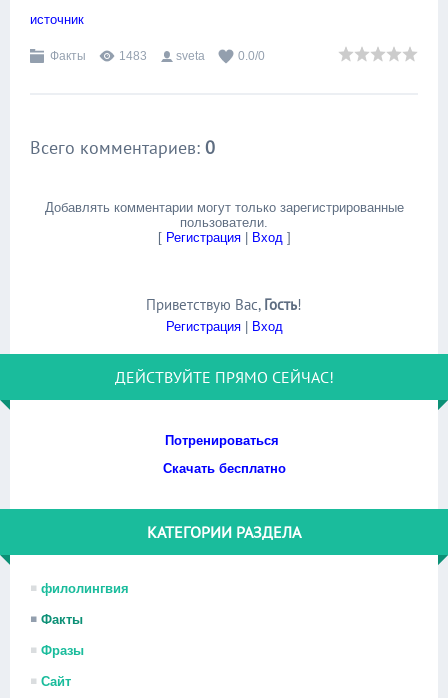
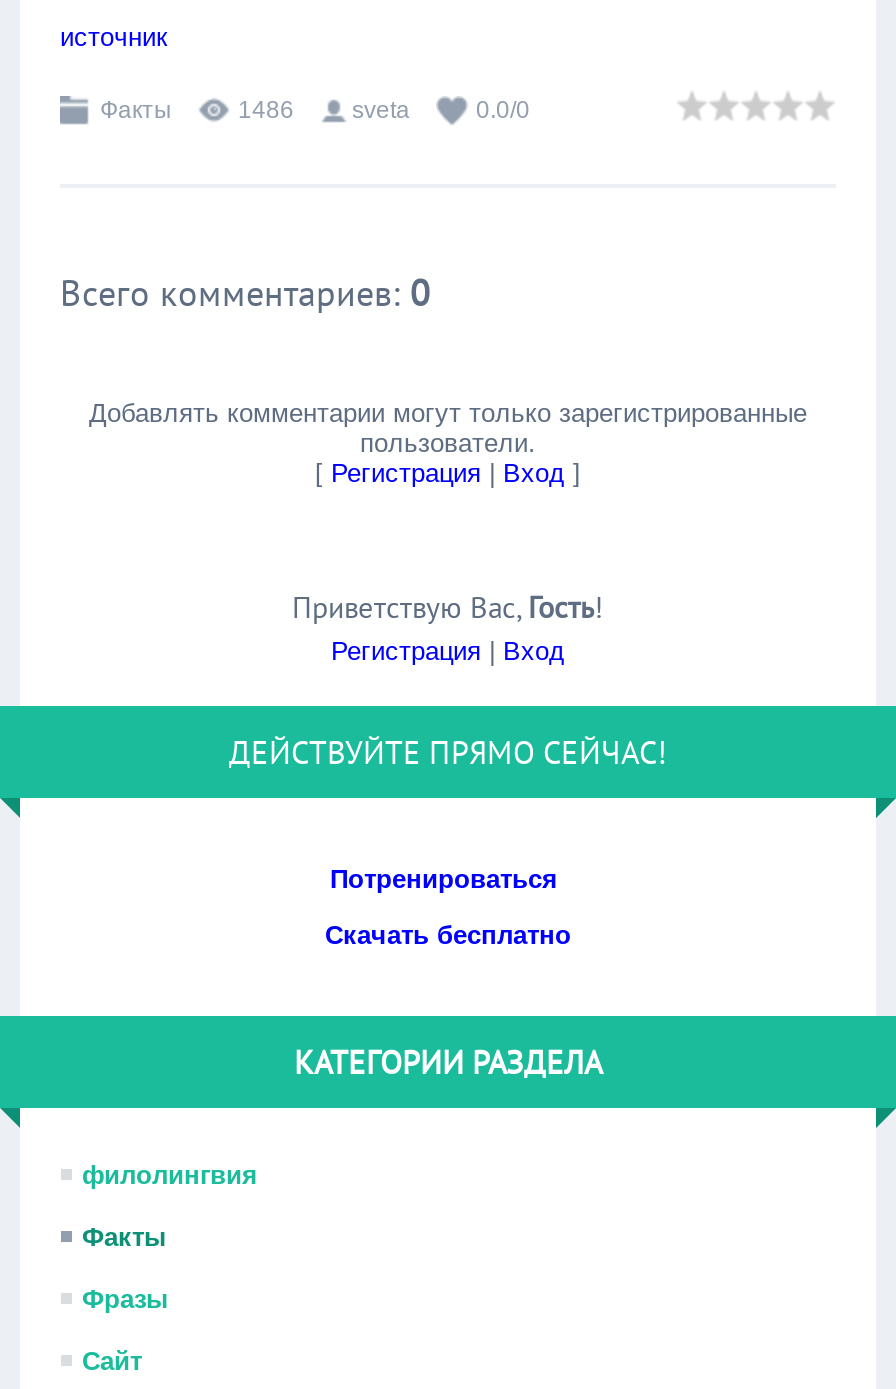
- 1483
+ 1486
